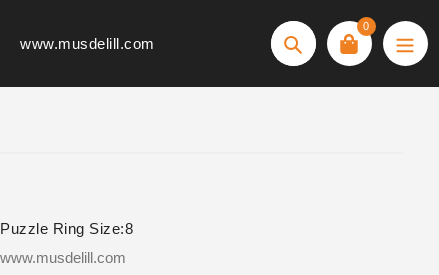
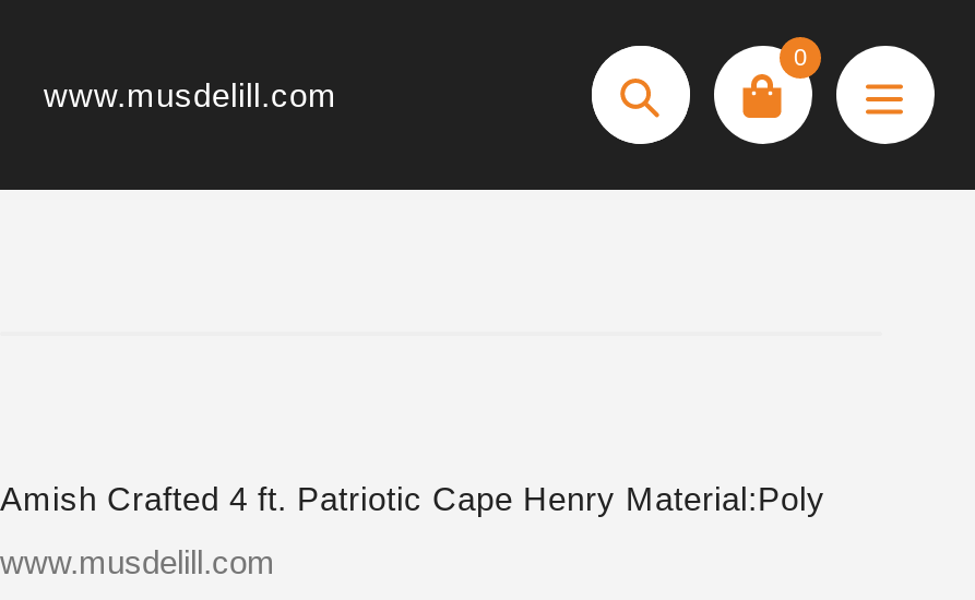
- Puzzle Ring Size:8
+ Amish Crafted 4 ft. Patriotic Cape Henry Material:Poly
